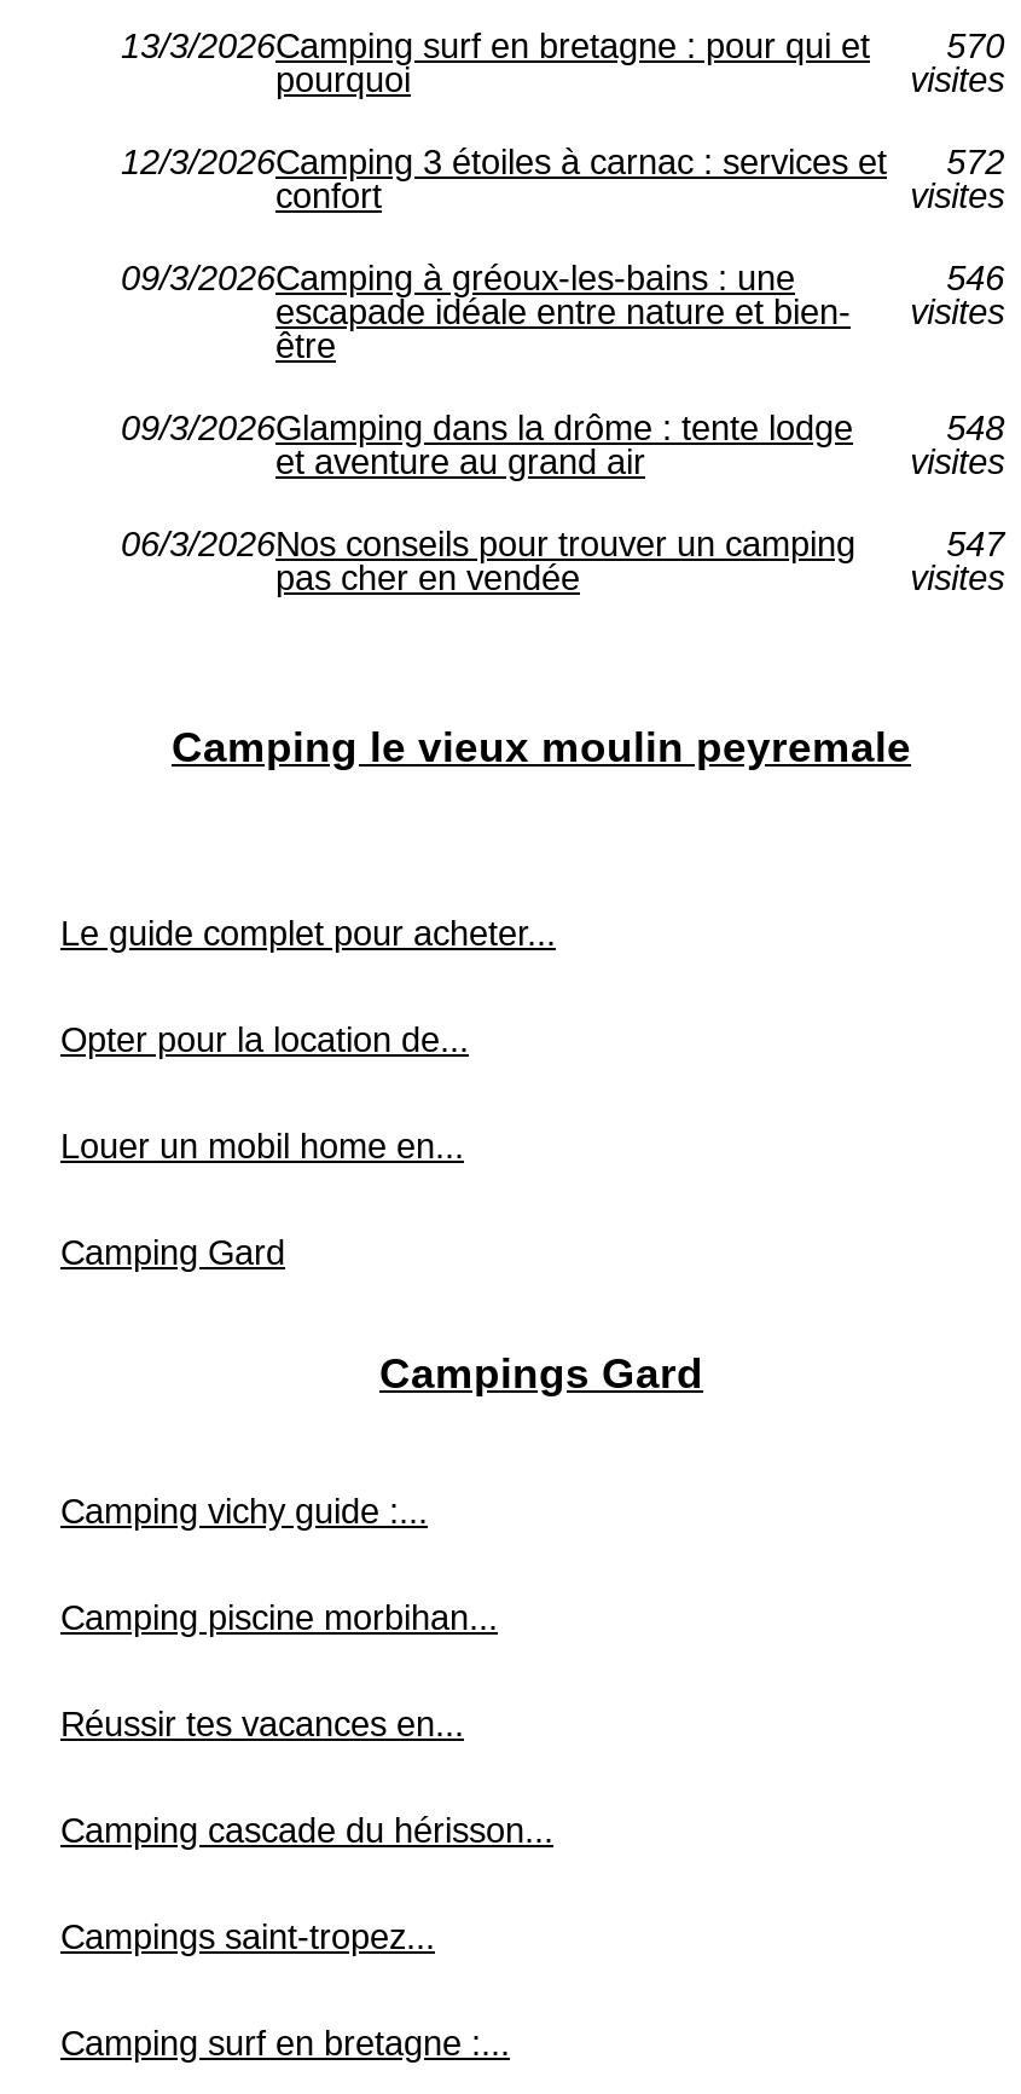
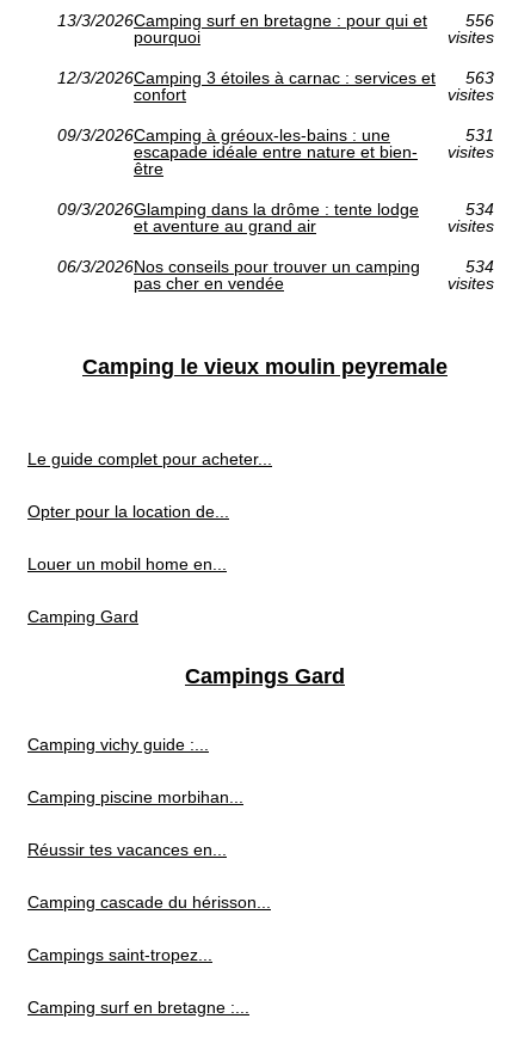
- 13/3/2026Camping surf en bretagne : pour qui et 570
+ 13/3/2026Camping surf en bretagne : pour qui et 556

- 12/3/2026Camping 3 étoiles à carnac : services et 572
+ 12/3/2026Camping 3 étoiles à carnac : services et 563

- 546
+ 531

- 548
+ 534

- 547
+ 534
